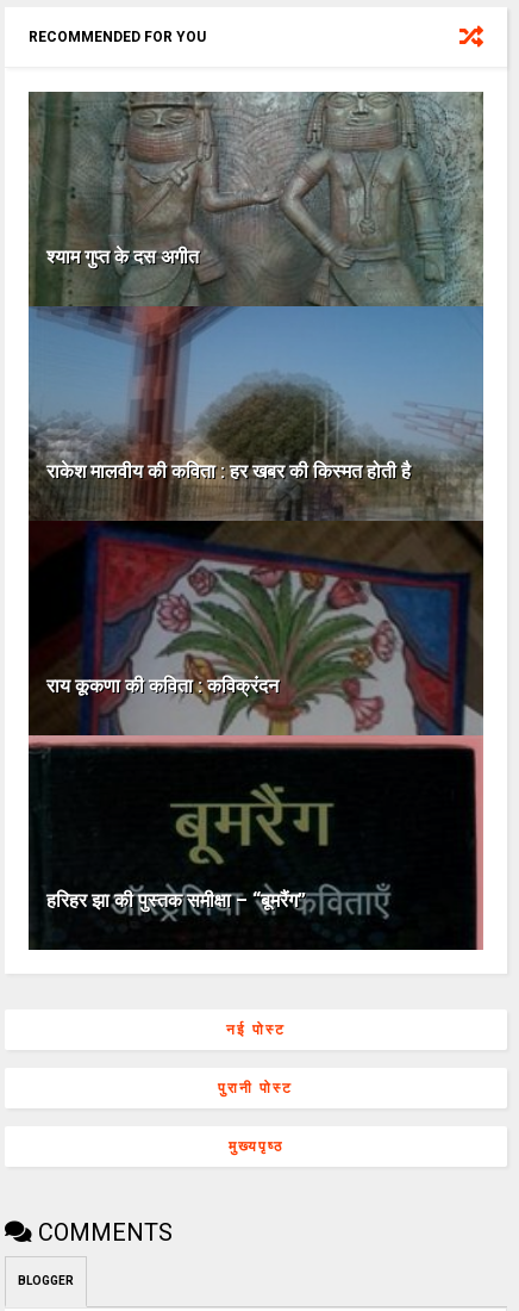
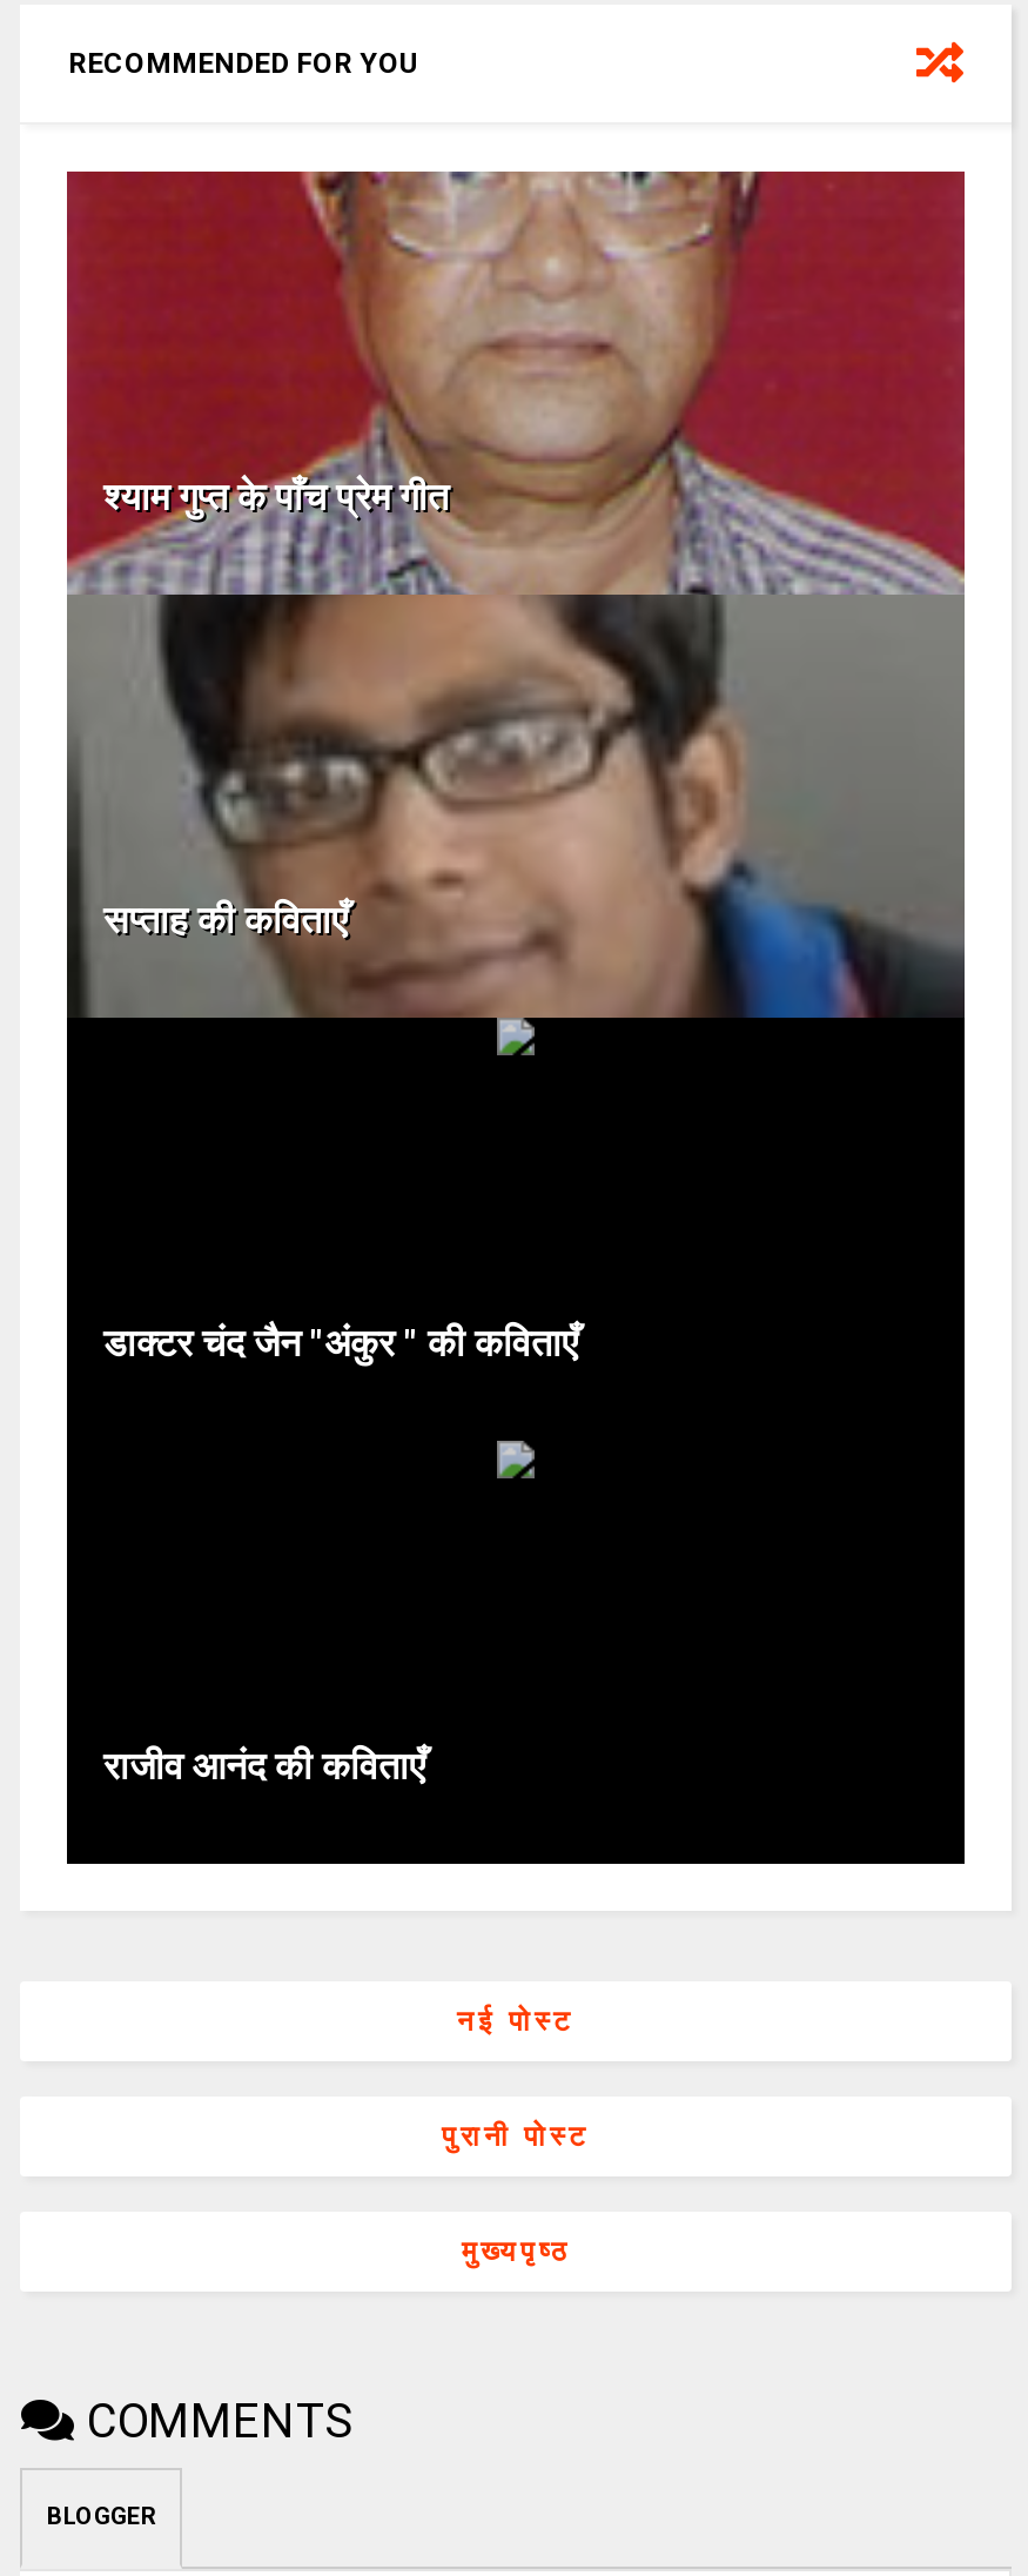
- [image]
- श्याम गुप्त के दस अगीत
+ [image]
+ श्याम गुप्त के पाँच प्रेम गीत

- [image]
- राकेश मालवीय की कविता : हर खबर की किस्‍मत होती है
+ [image]
+ सप्ताह की कविताएँ

- राय कूकणा की कविता : कविक्रंदन
+ डाक्टर चंद जैन "अंकुर " की कविताएँ

- हरिहर झा की पुस्तक समीक्षा – “बूमरैंग”
+ राजीव आनंद की कविताएँ
